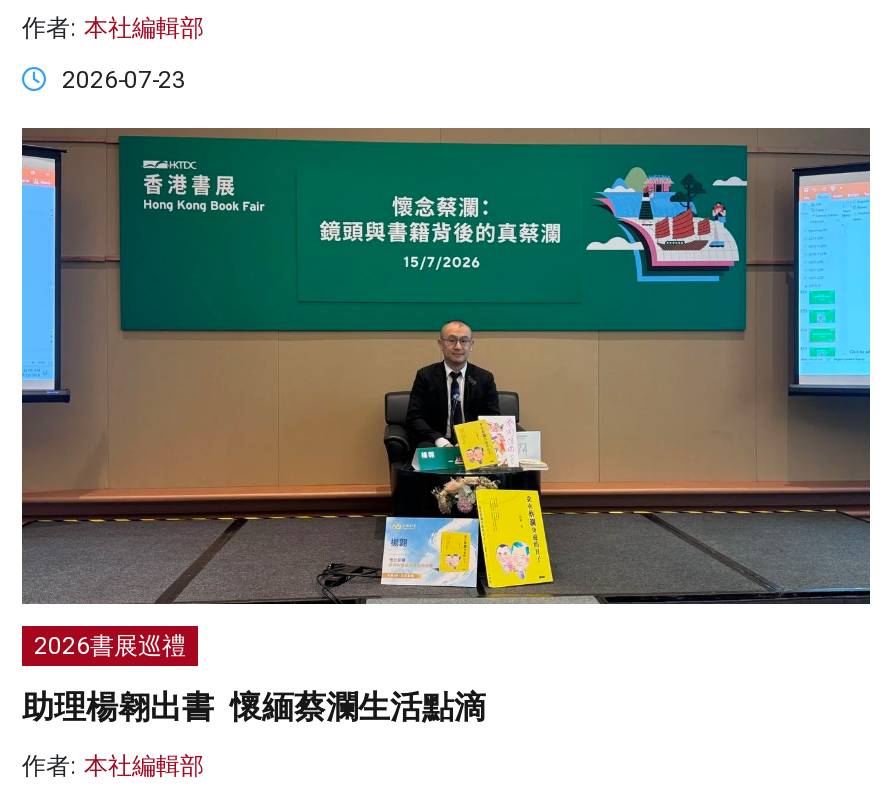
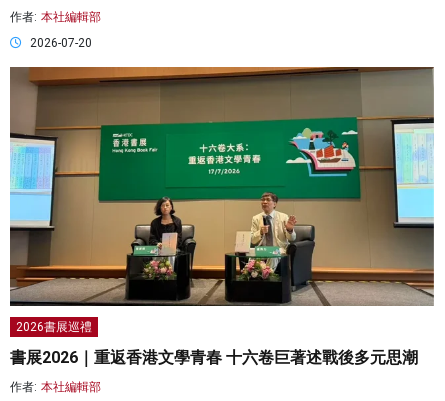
- 2026-07-23
+ 2026-07-20

- [image]
+ [image]

- 助理楊翱出書 懷緬蔡瀾生活點滴
+ 書展2026｜重返香港文學青春 十六卷巨著述戰後多元思潮
